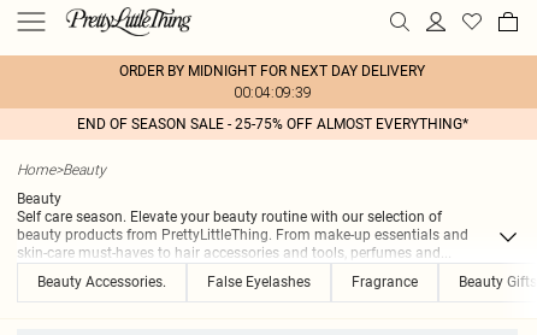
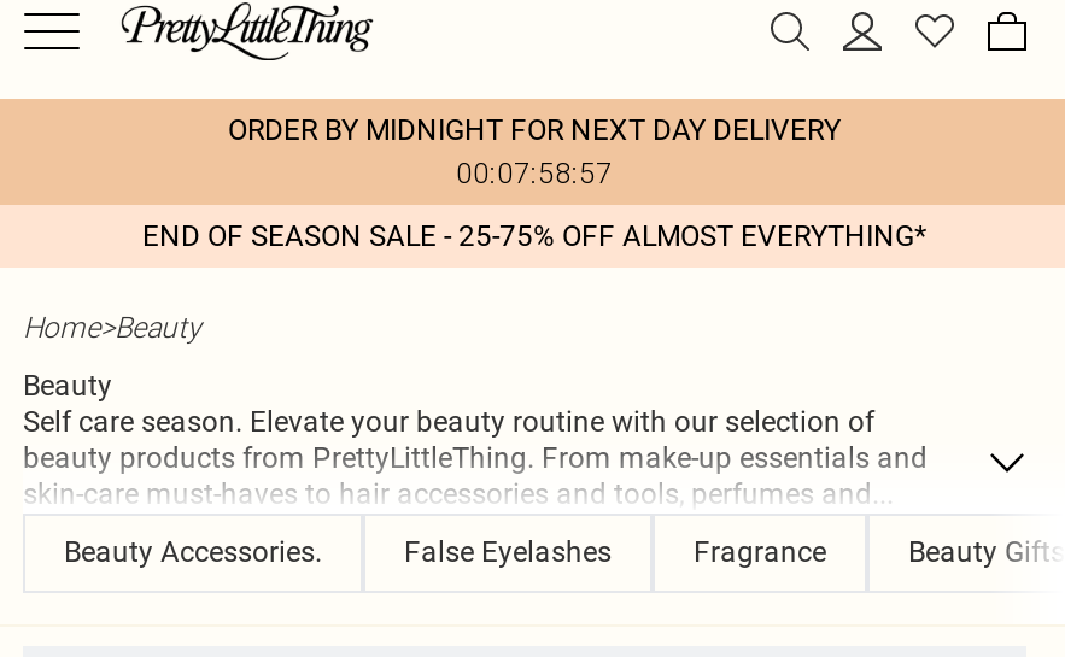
- 00:04:09:39
+ 00:07:58:57
